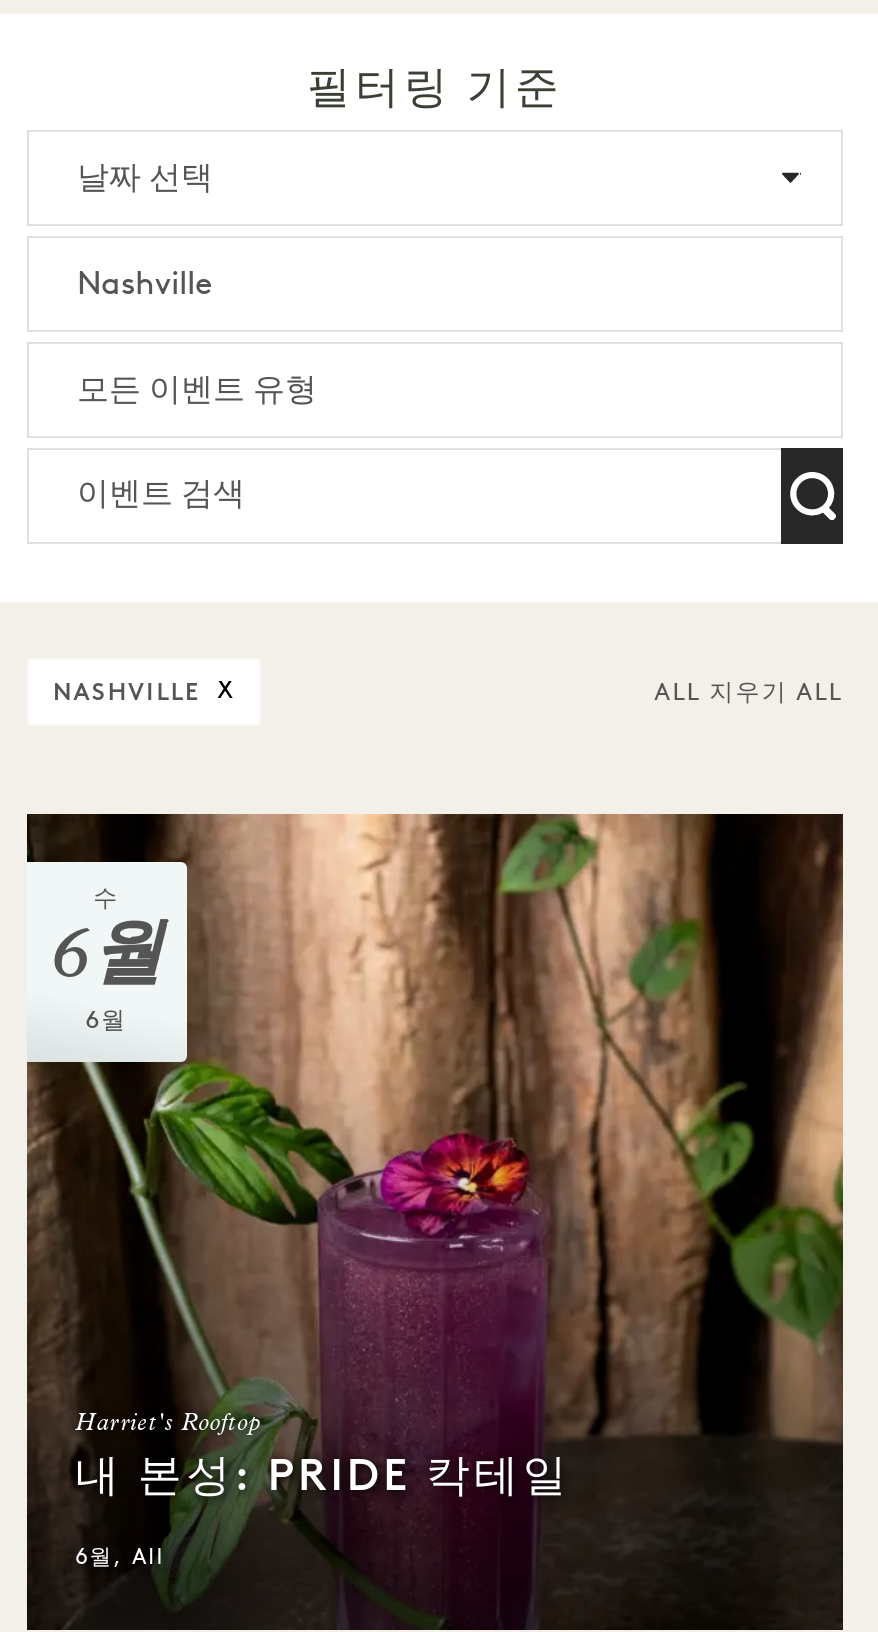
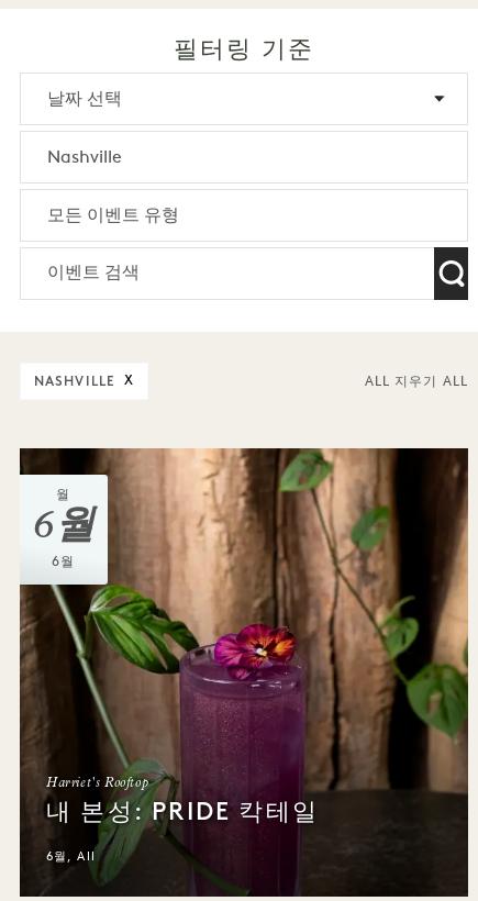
- 수
+ 월
